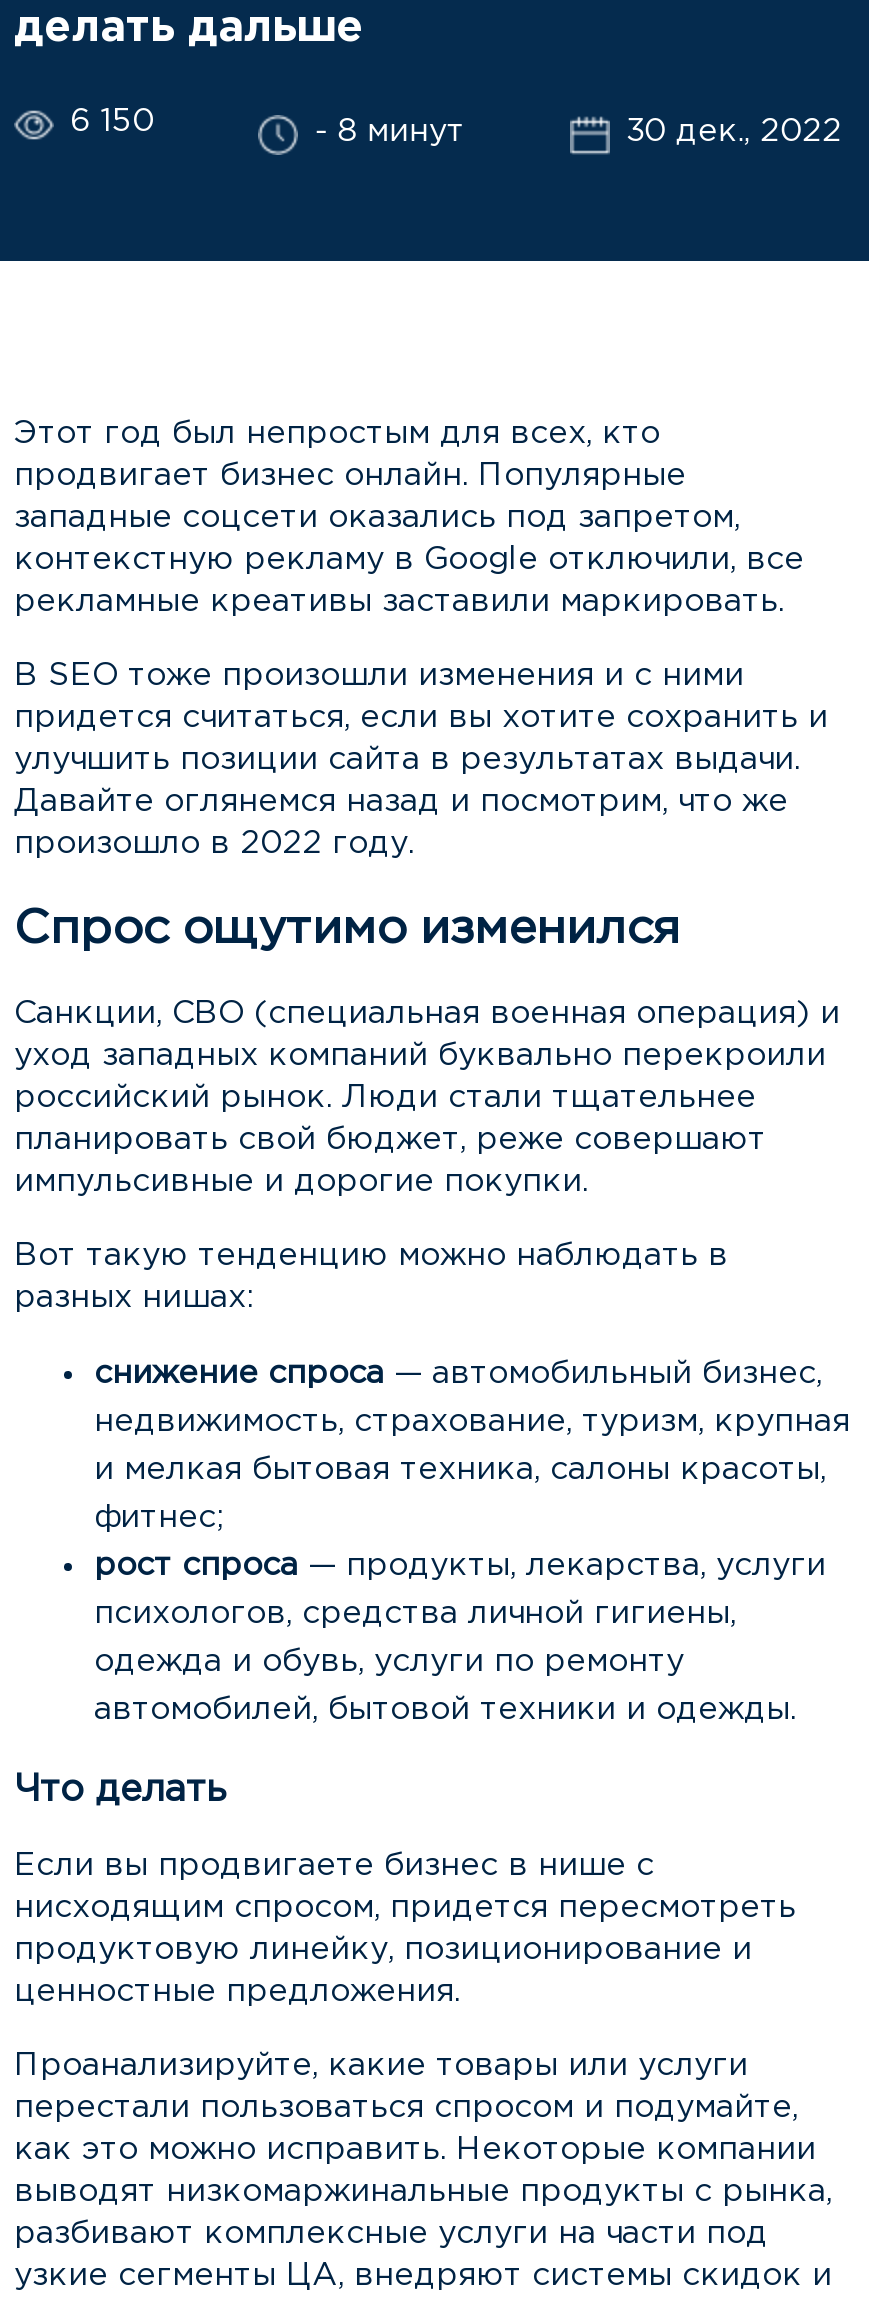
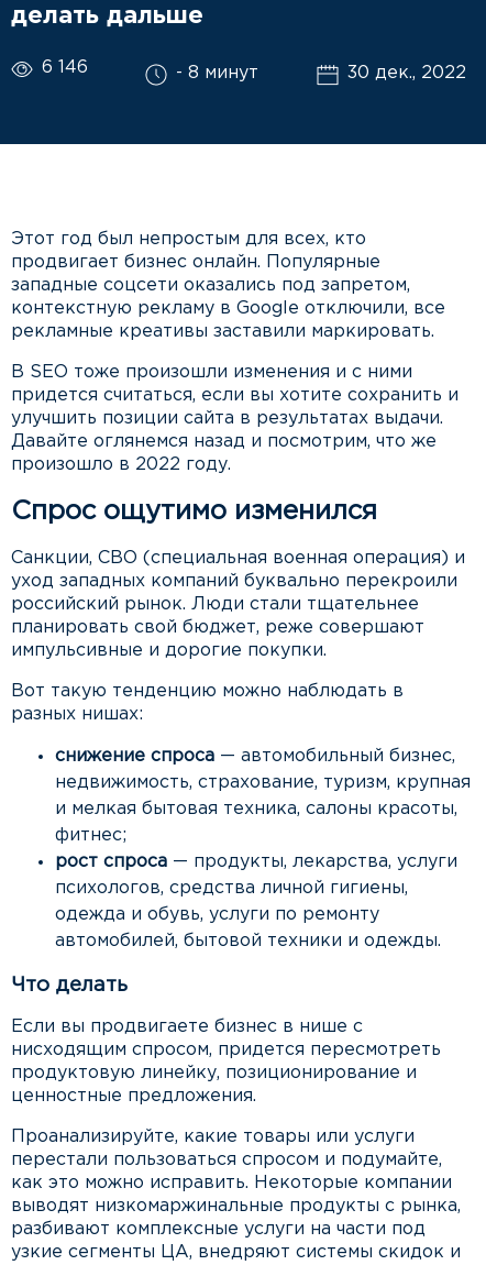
- 6 150
+ 6 146
